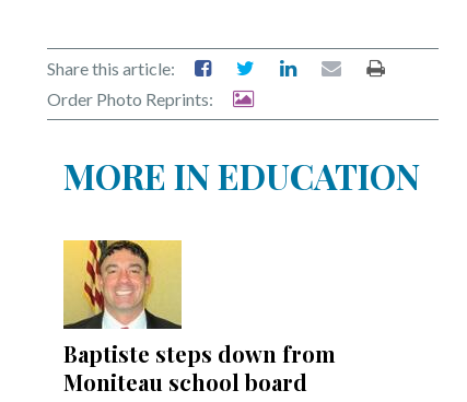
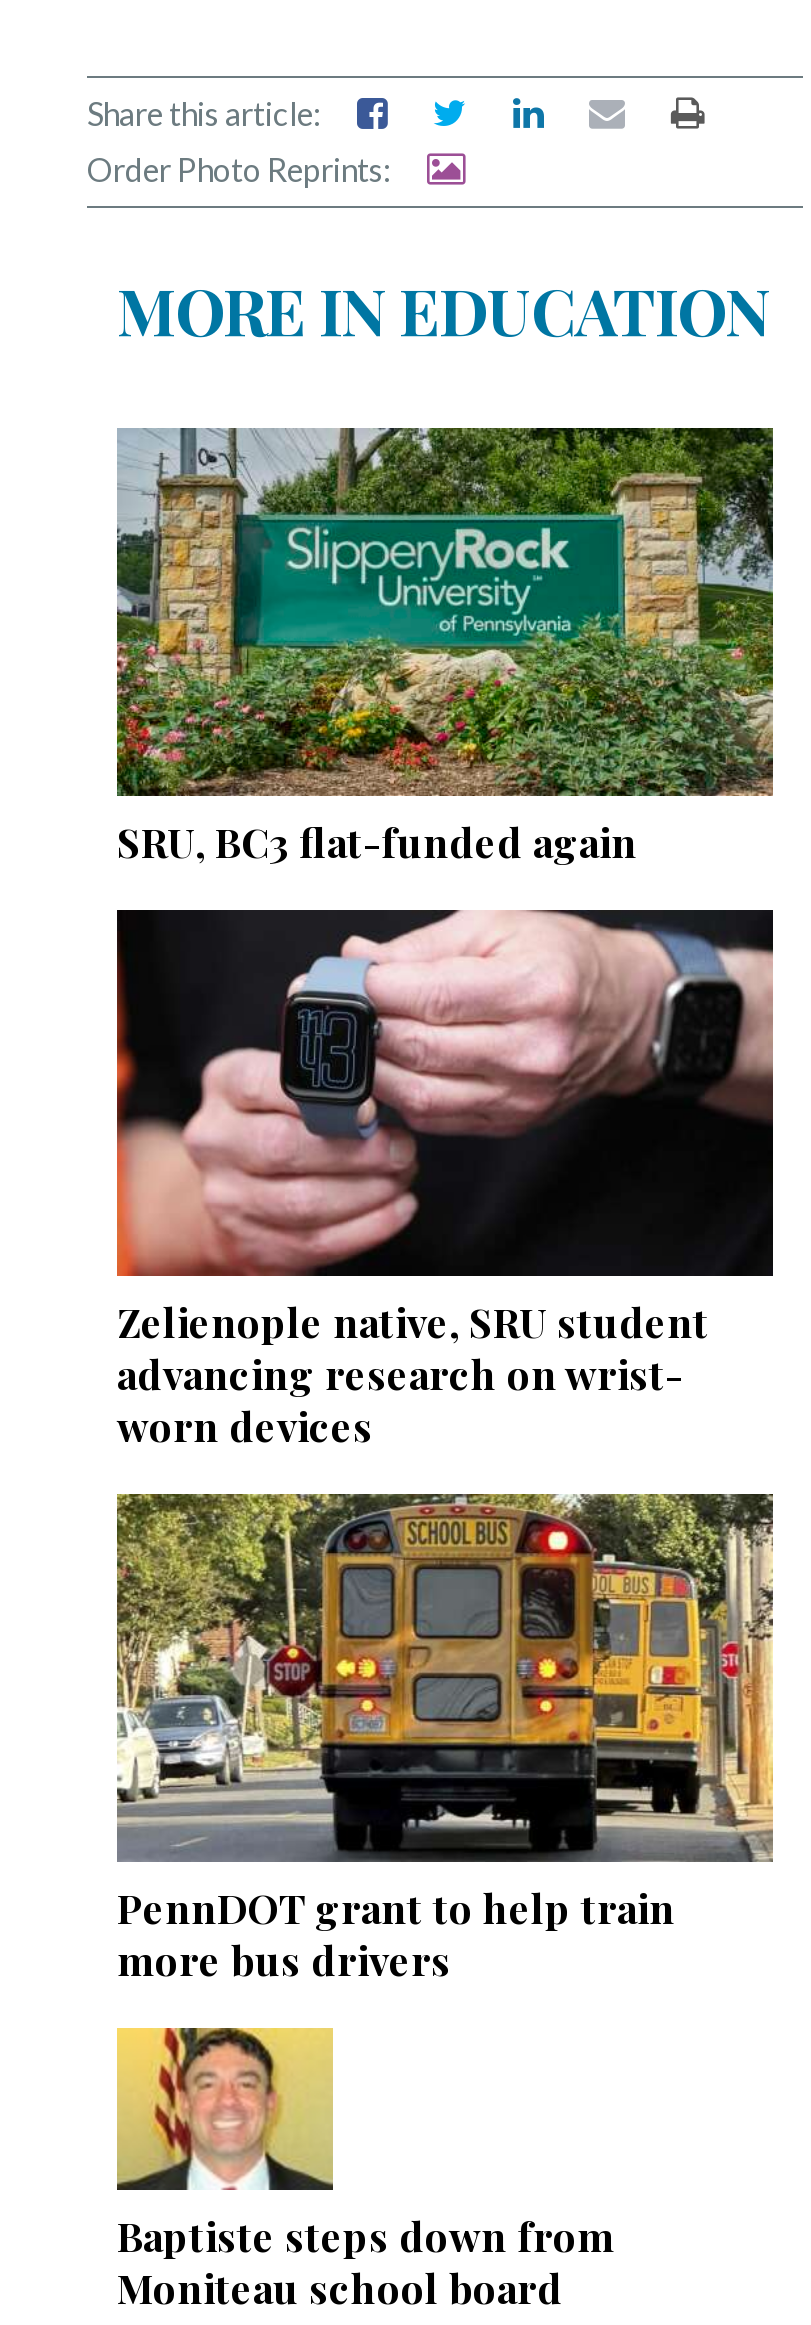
+ [image]
+ SRU, BC3 flat-funded again

+ [image]
+ Zelienople native, SRU student
+ advancing research on wrist-
+ worn devices

+ [image]
+ PennDOT grant to help train
+ more bus drivers
